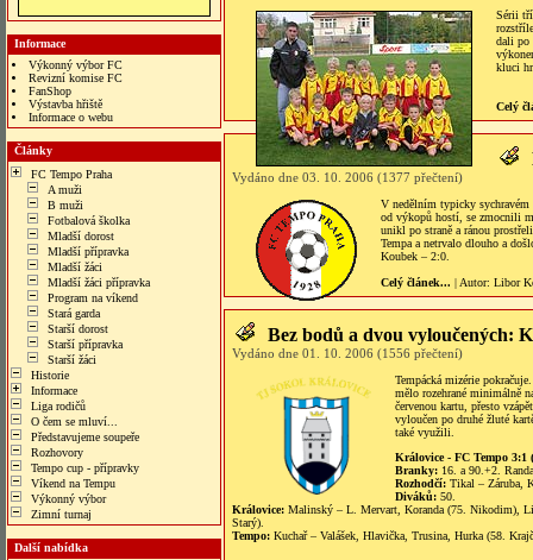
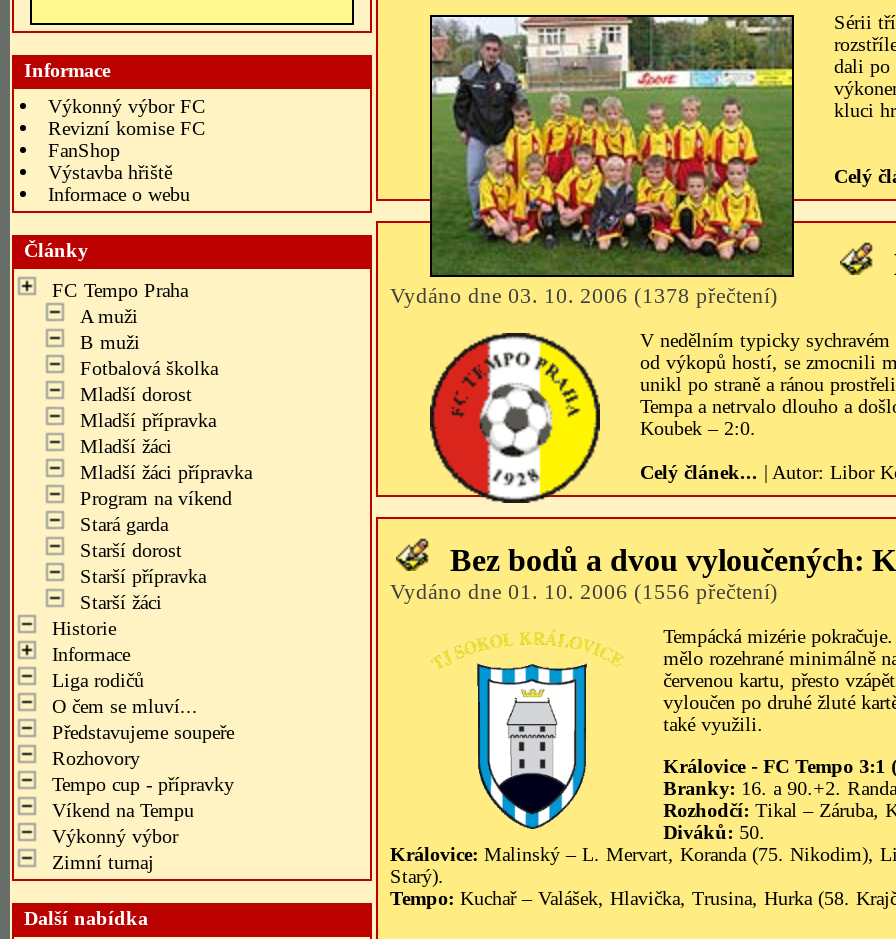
- Vydáno dne 03. 10. 2006 (1377 přečtení)
+ Vydáno dne 03. 10. 2006 (1378 přečtení)
